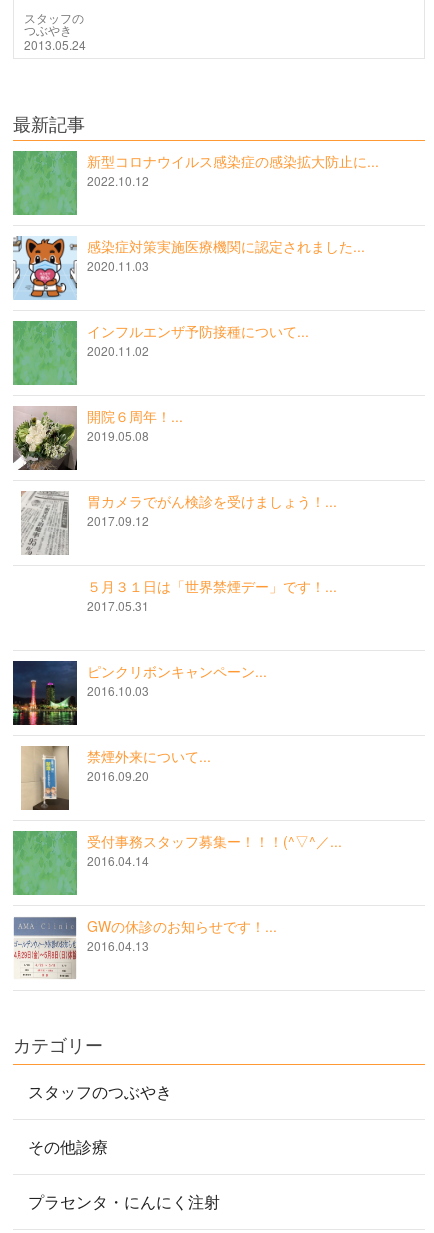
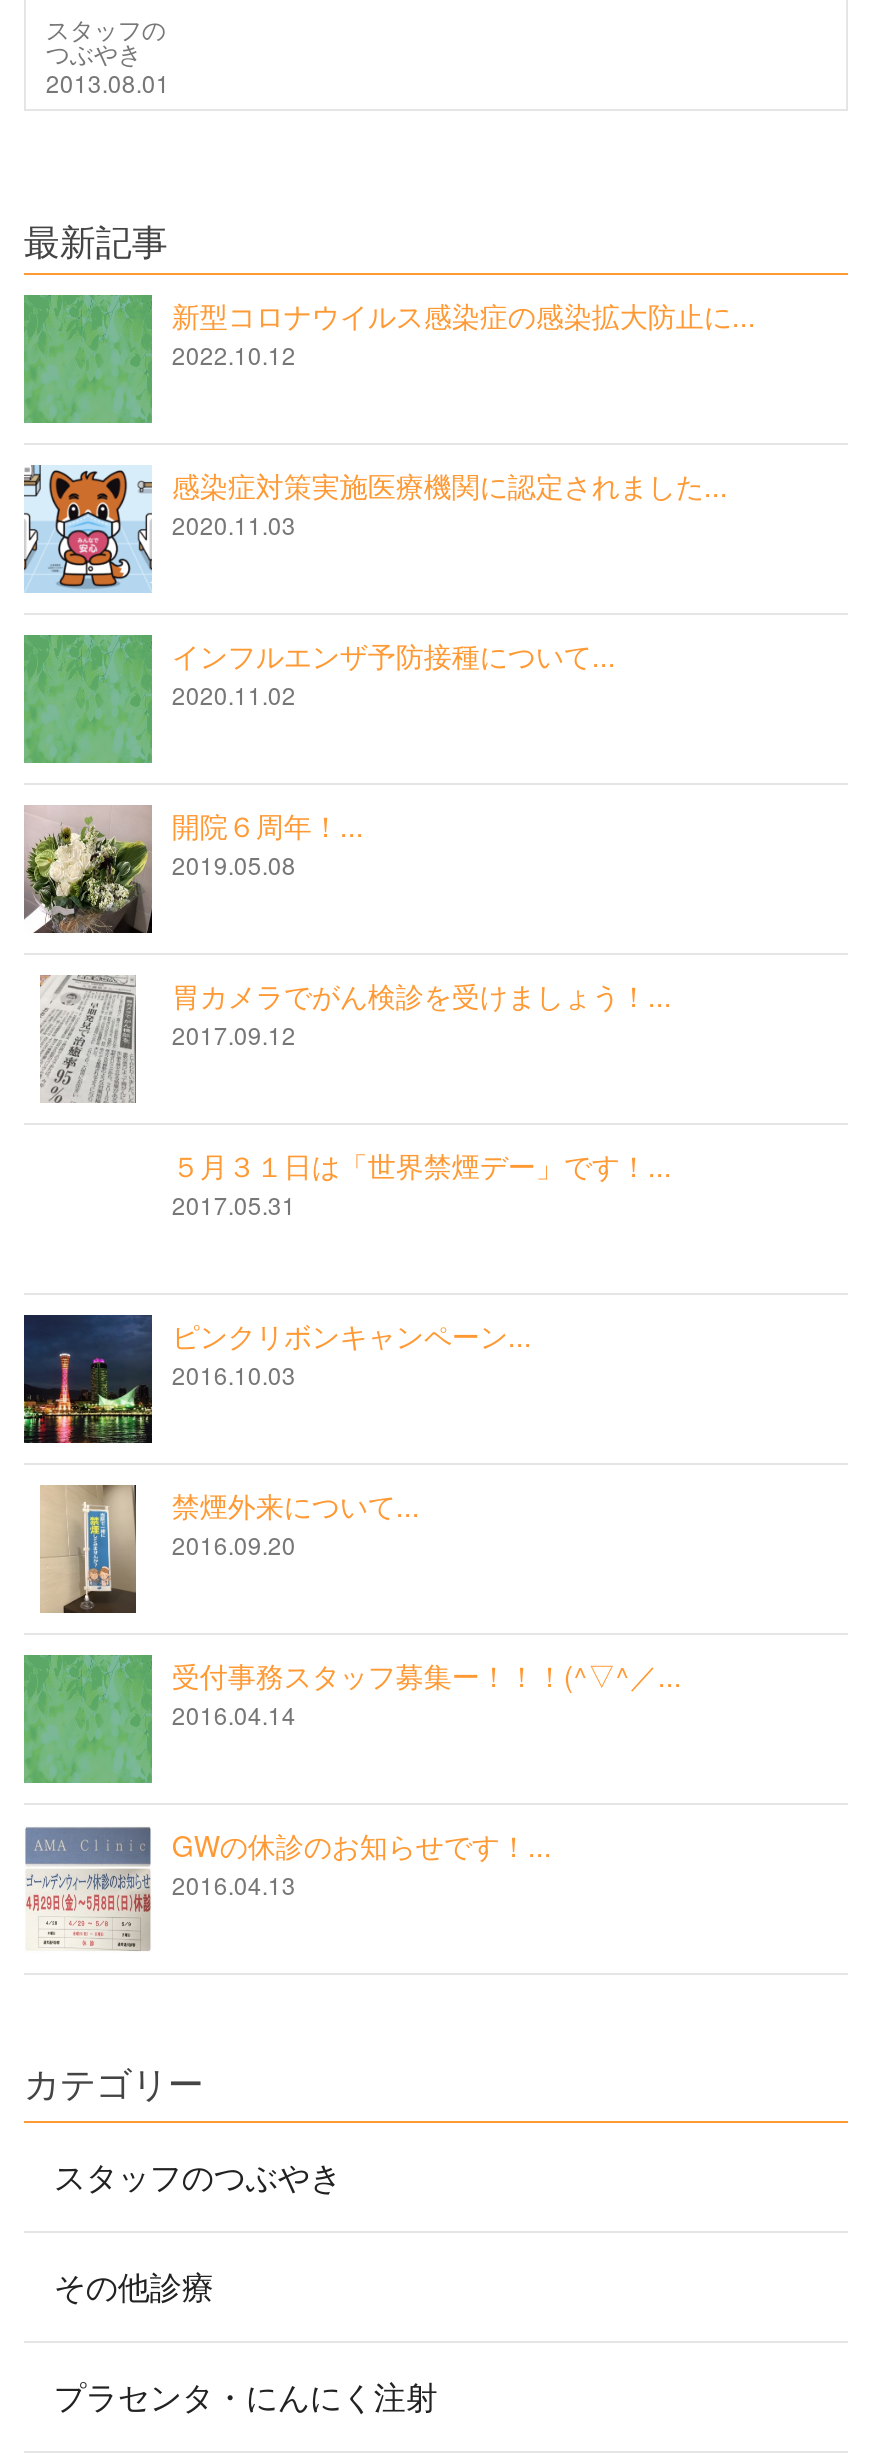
- 2013.05.24
+ 2013.08.01
